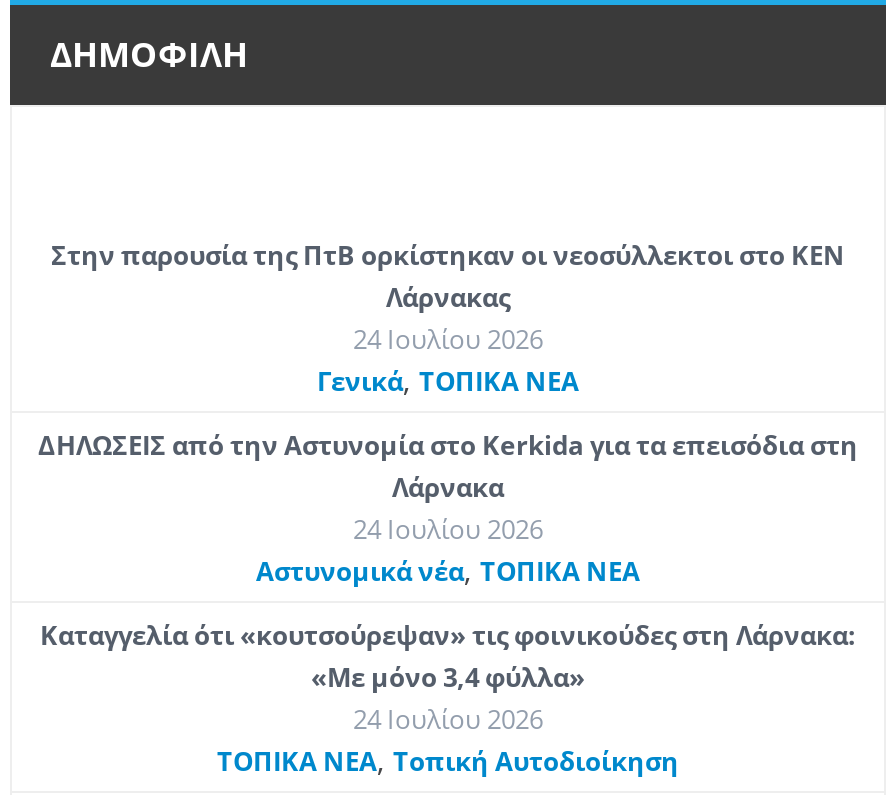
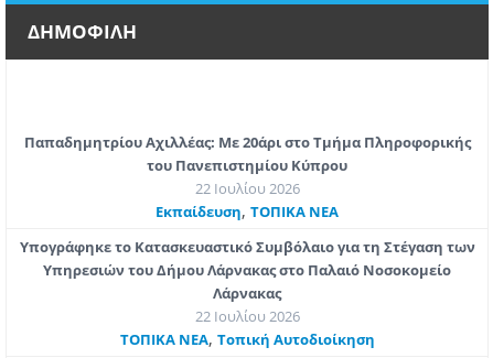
- Στην παρουσία της ΠτΒ ορκίστηκαν οι νεοσύλλεκτοι στο ΚΕΝ
+ Παπαδημητρίου Αχιλλέας: Με 20άρι στο Τμήμα Πληροφορικής
+ του Πανεπιστημίου Κύπρου
+ 22 Ιουλίου 2026
+ Εκπαίδευση, ΤΟΠΙΚΑ ΝΕΑ
+ Υπογράφηκε το Κατασκευαστικό Συμβόλαιο για τη Στέγαση των
+ Υπηρεσιών του Δήμου Λάρνακας στο Παλαιό Νοσοκομείο

moved down: Λάρνακας

- 24 Ιουλίου 2026
- Γενικά, ΤΟΠΙΚΑ ΝΕΑ
- ΔΗΛΩΣΕΙΣ από την Αστυνομία στο Kerkida για τα επεισόδια στη
- Λάρνακα
- 24 Ιουλίου 2026
- Aστυνομικά νέα, ΤΟΠΙΚΑ ΝΕΑ
- Καταγγελία ότι «κουτσούρεψαν» τις φοινικούδες στη Λάρνακα:
- «Με μόνο 3,4 φύλλα»
- 24 Ιουλίου 2026
+ 22 Ιουλίου 2026
